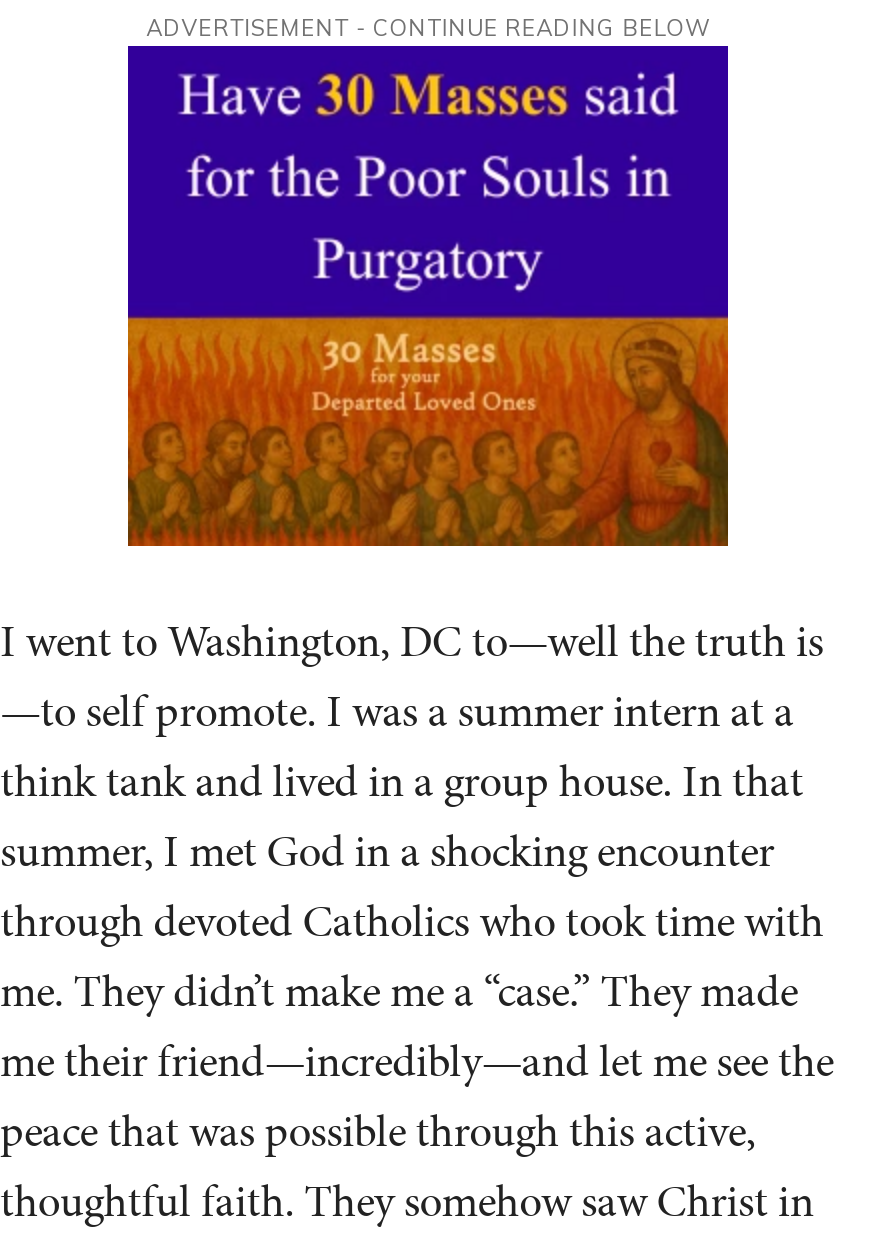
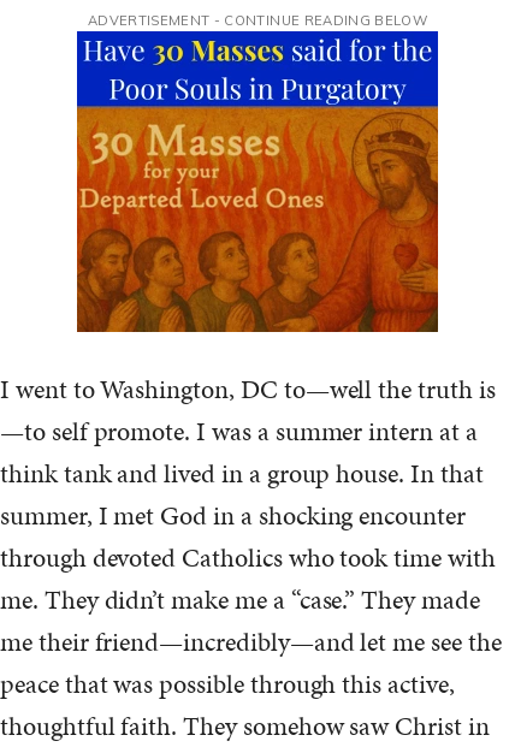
- [image]
+ [image]
